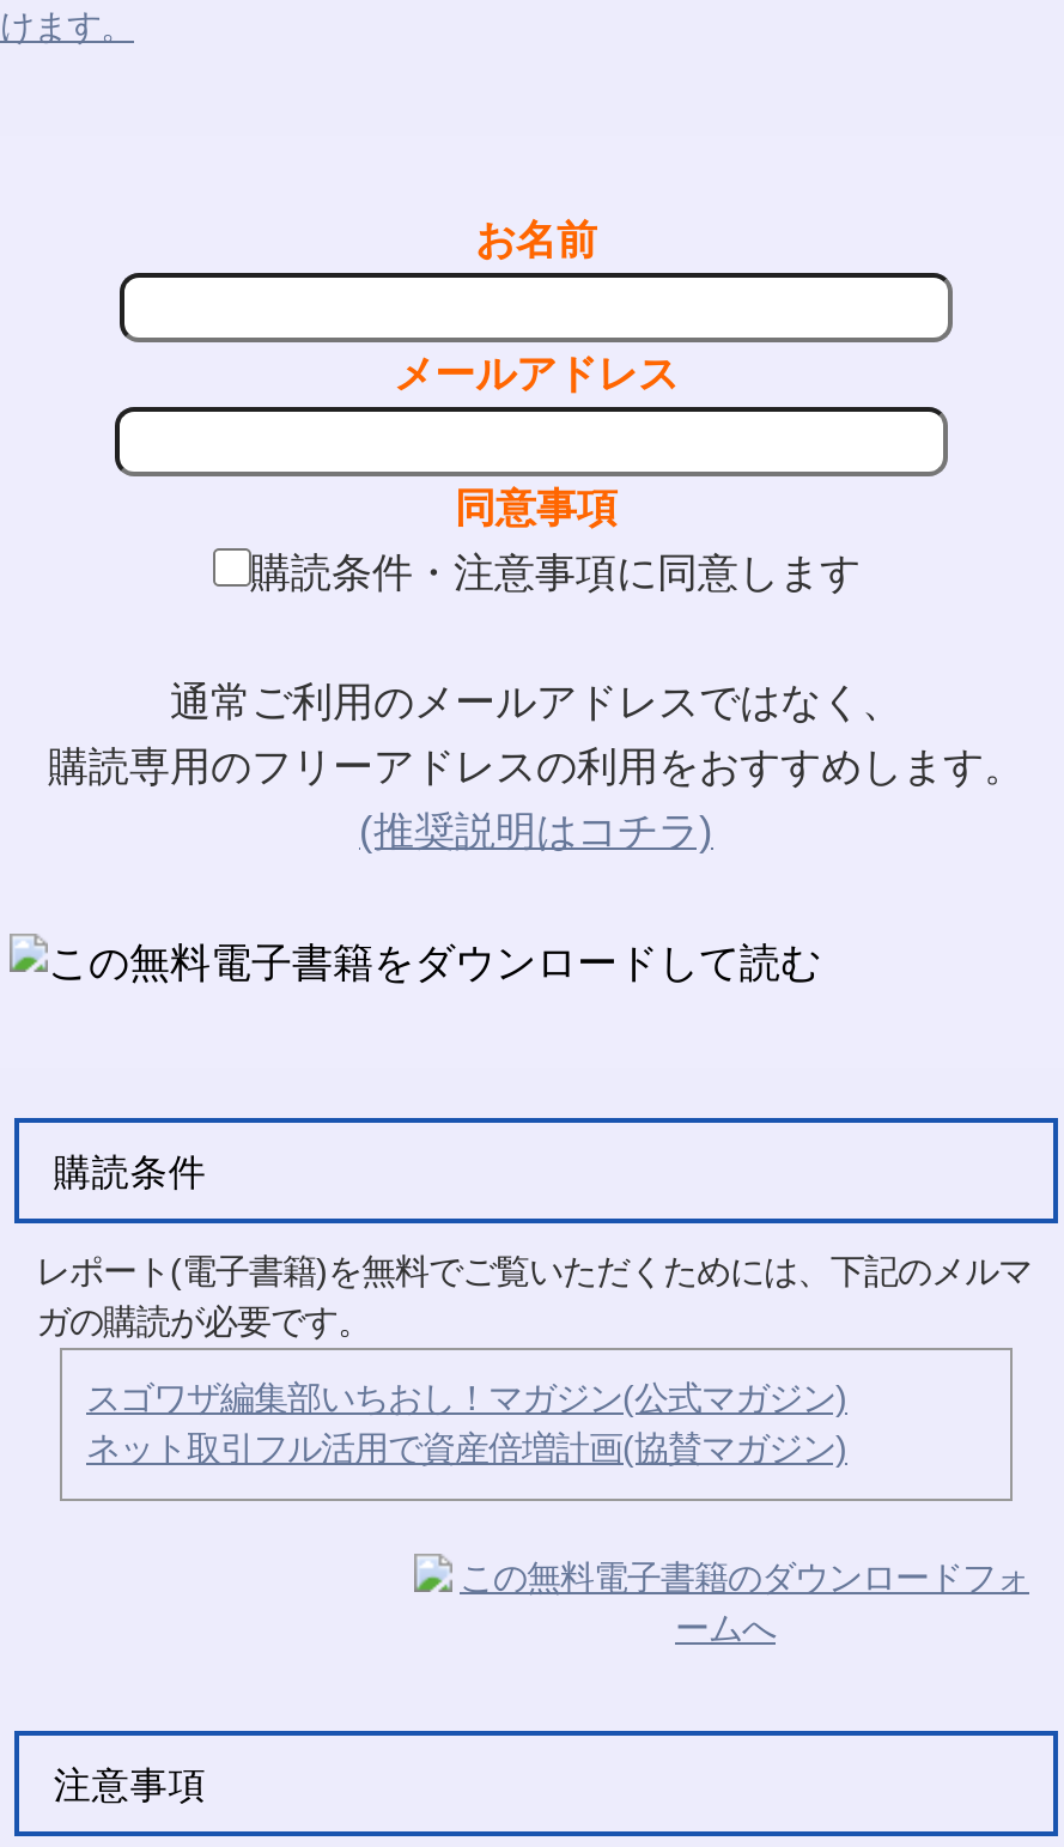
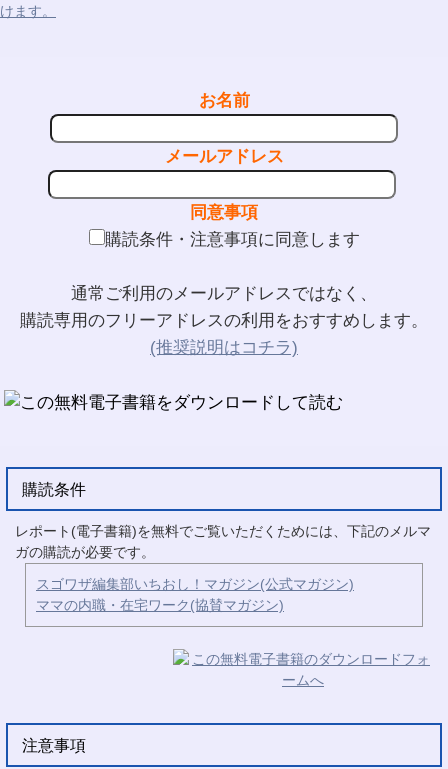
- ネット取引フル活用で資産倍増計画(協賛マガジン)
+ ママの内職・在宅ワーク(協賛マガジン)
